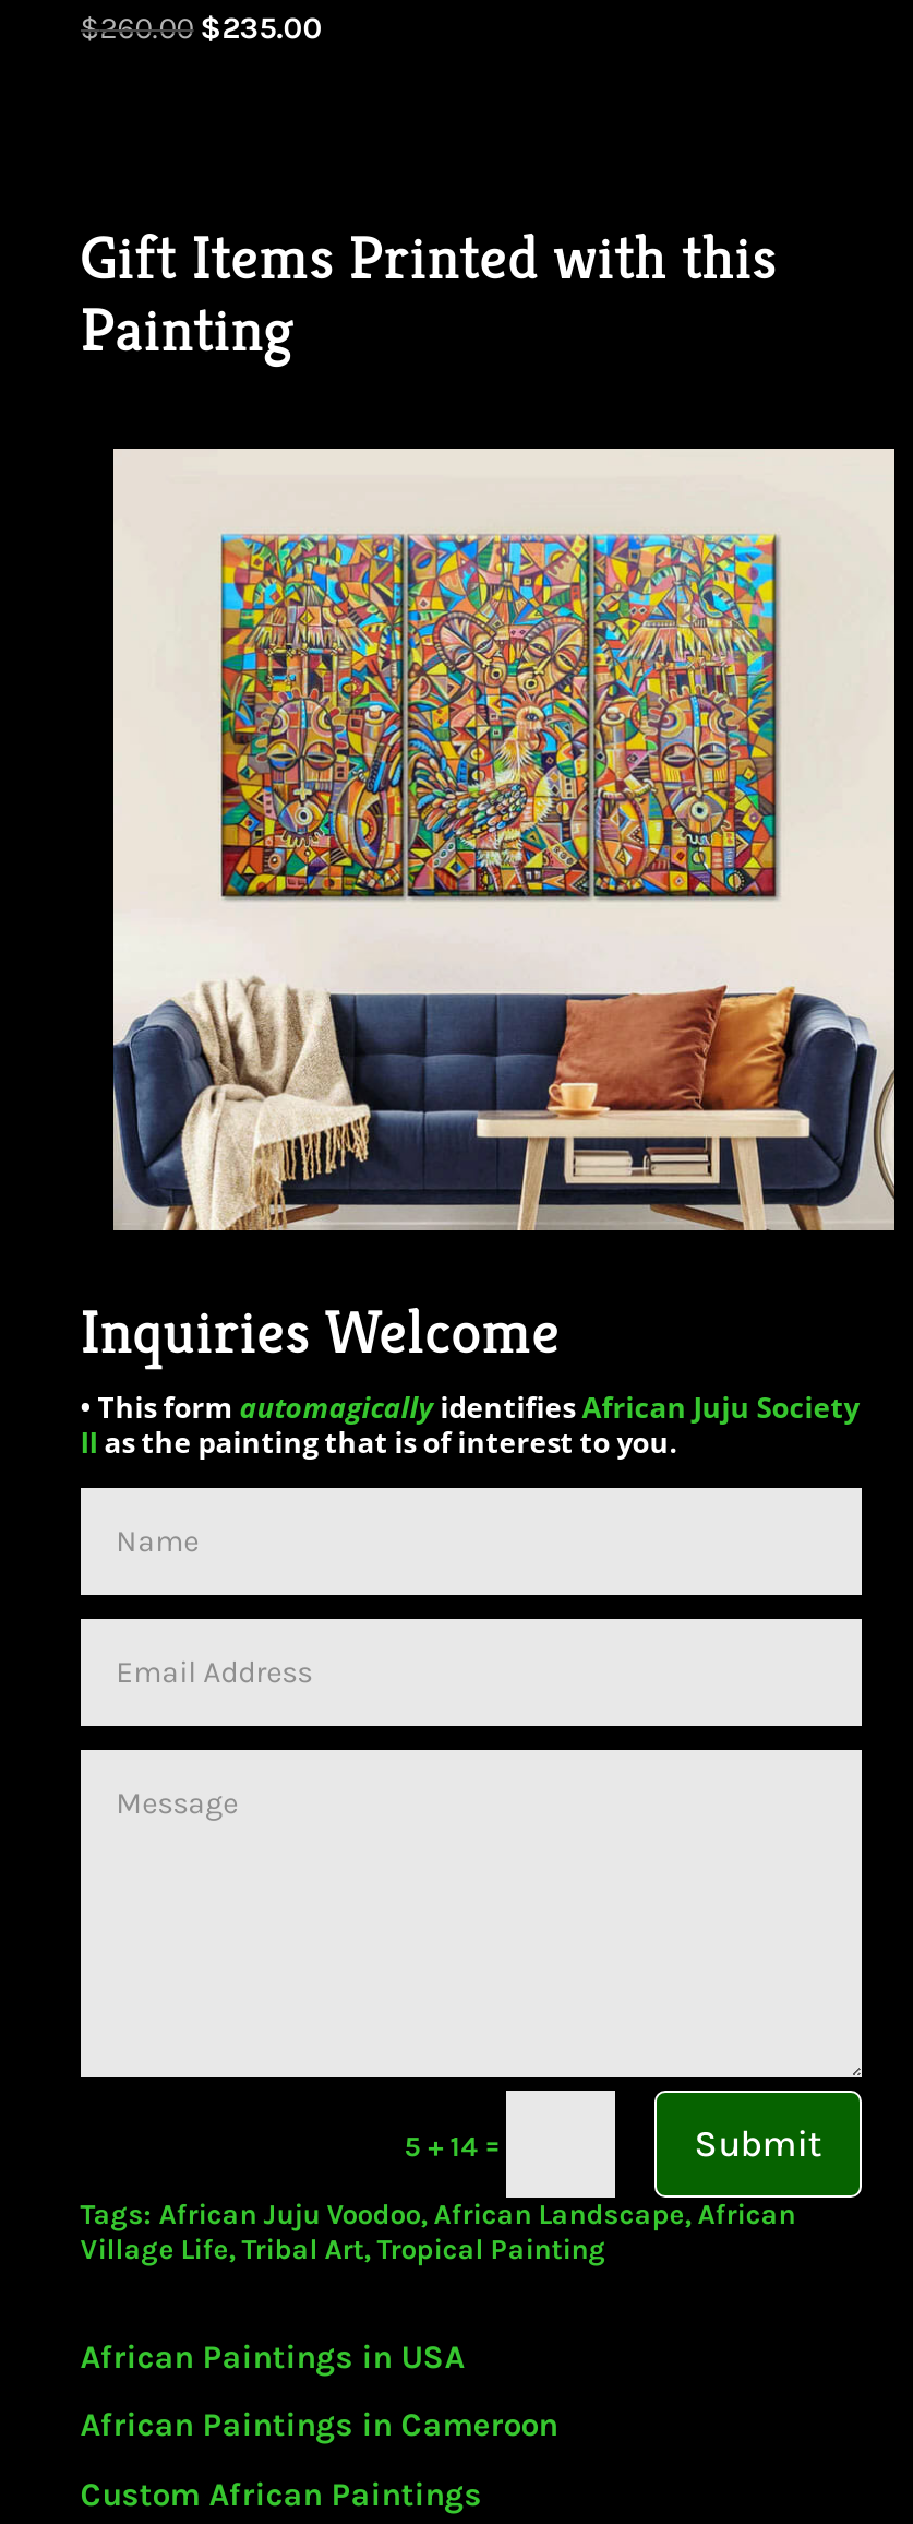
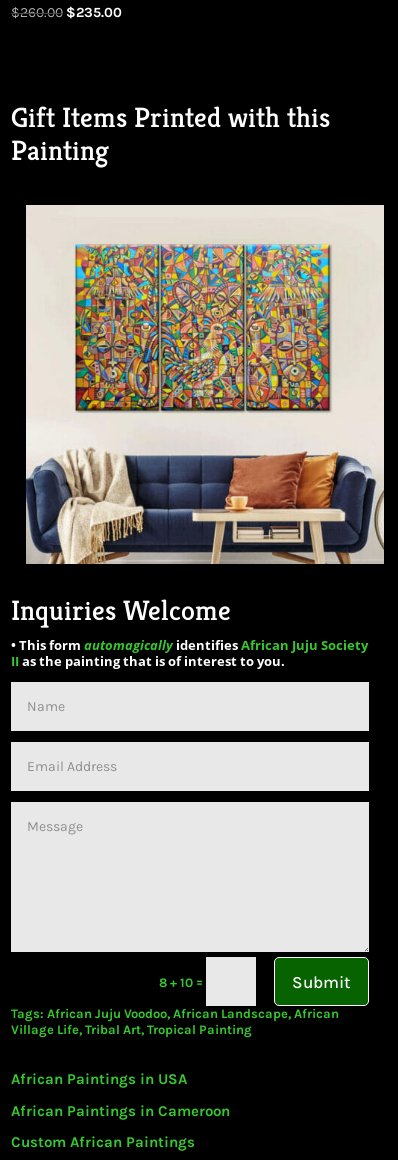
- 5 + 14 =
+ 8 + 10 =
